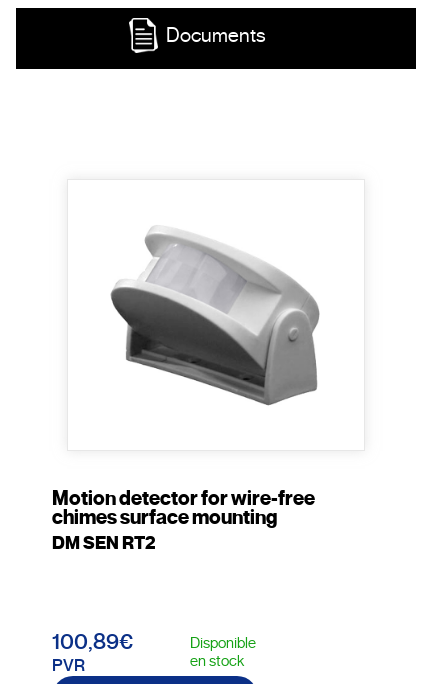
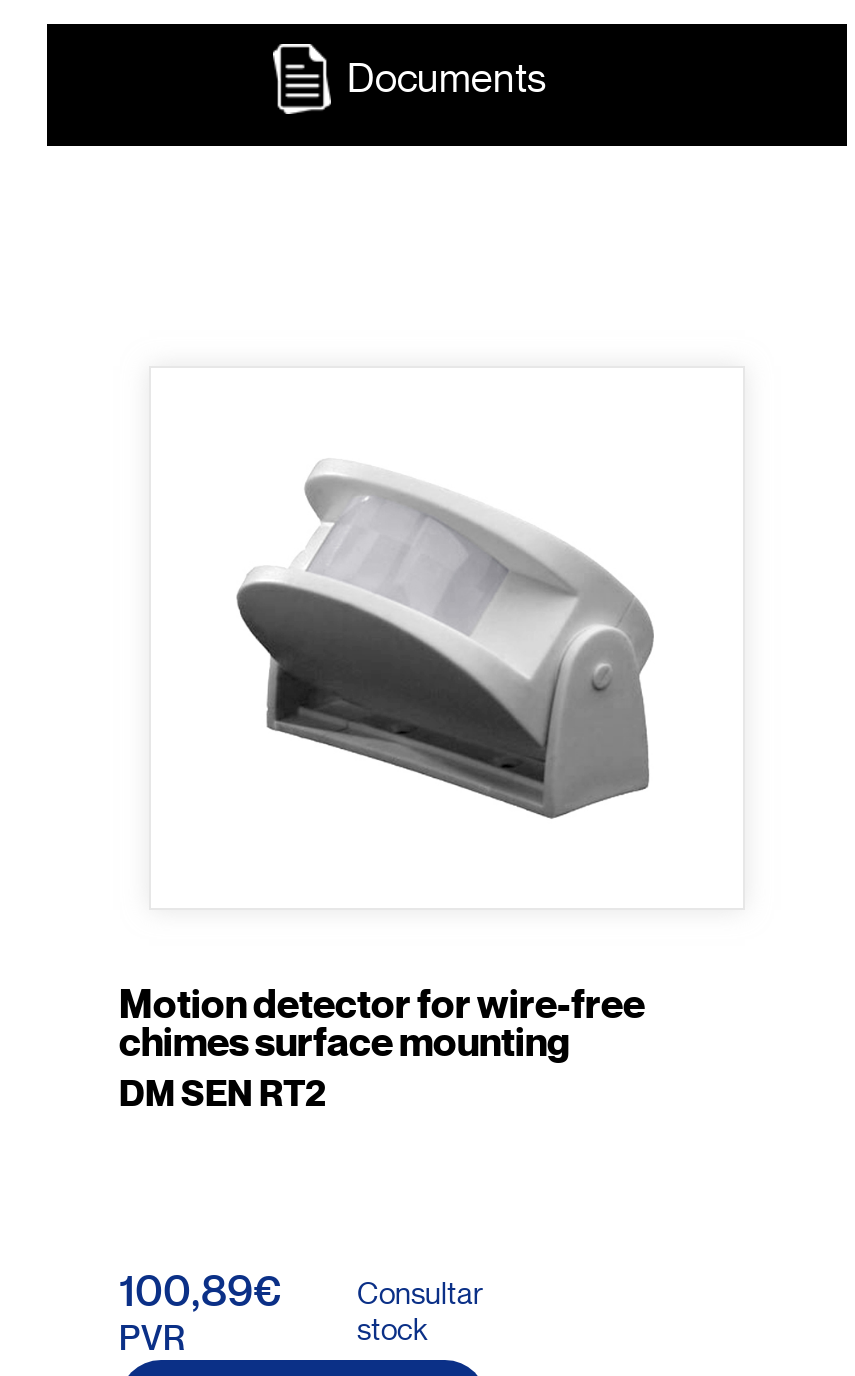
- Disponible
- en stock
+ Consultar
+ stock
